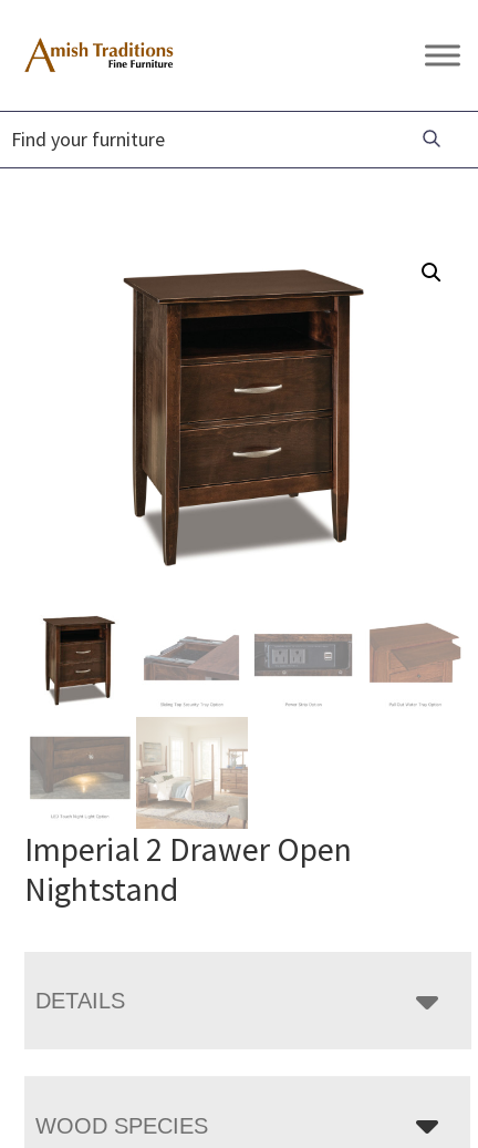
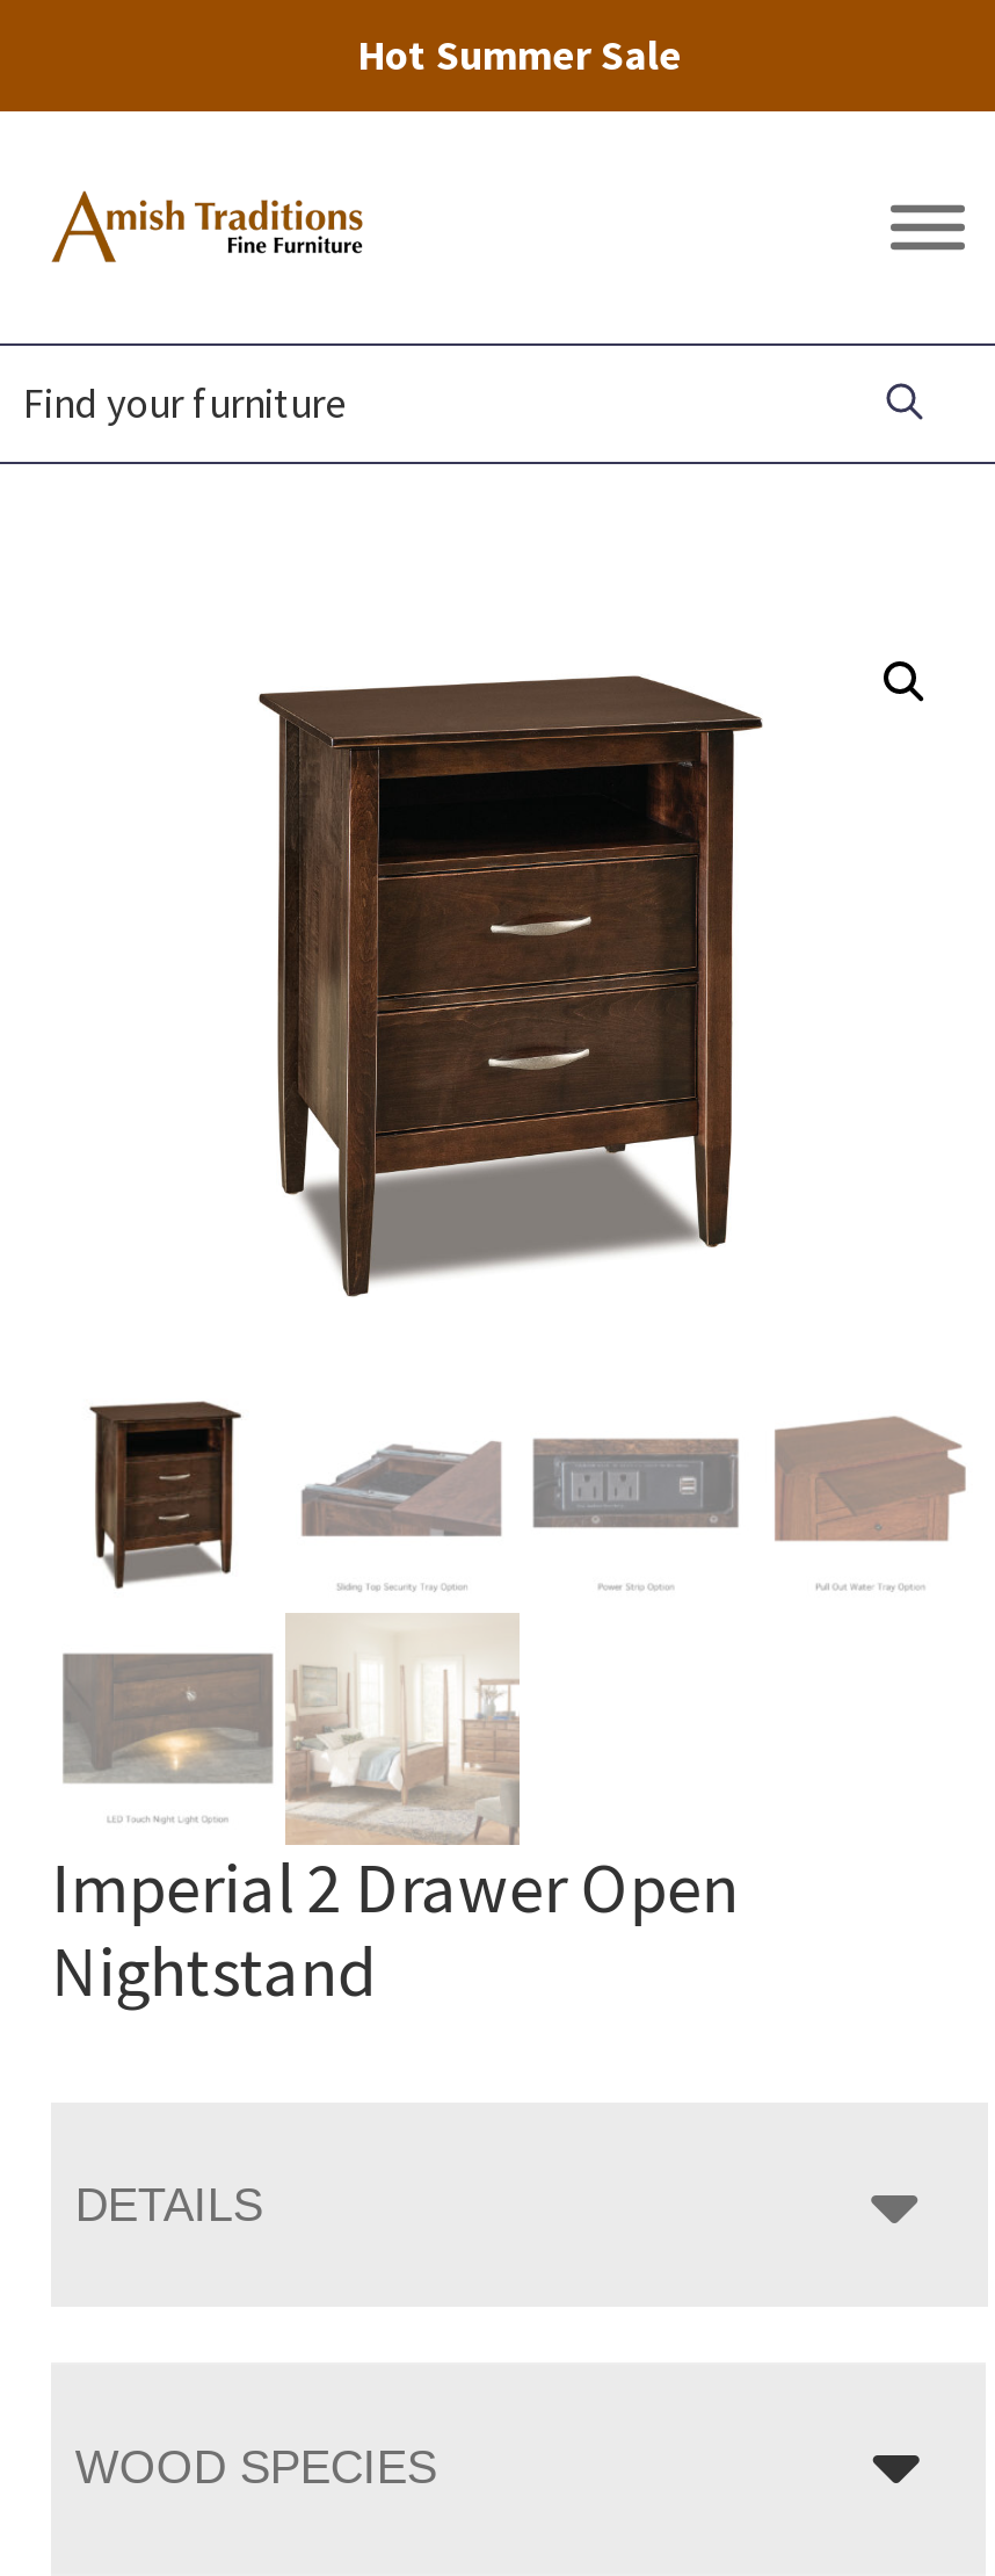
+ Hot Summer Sale
